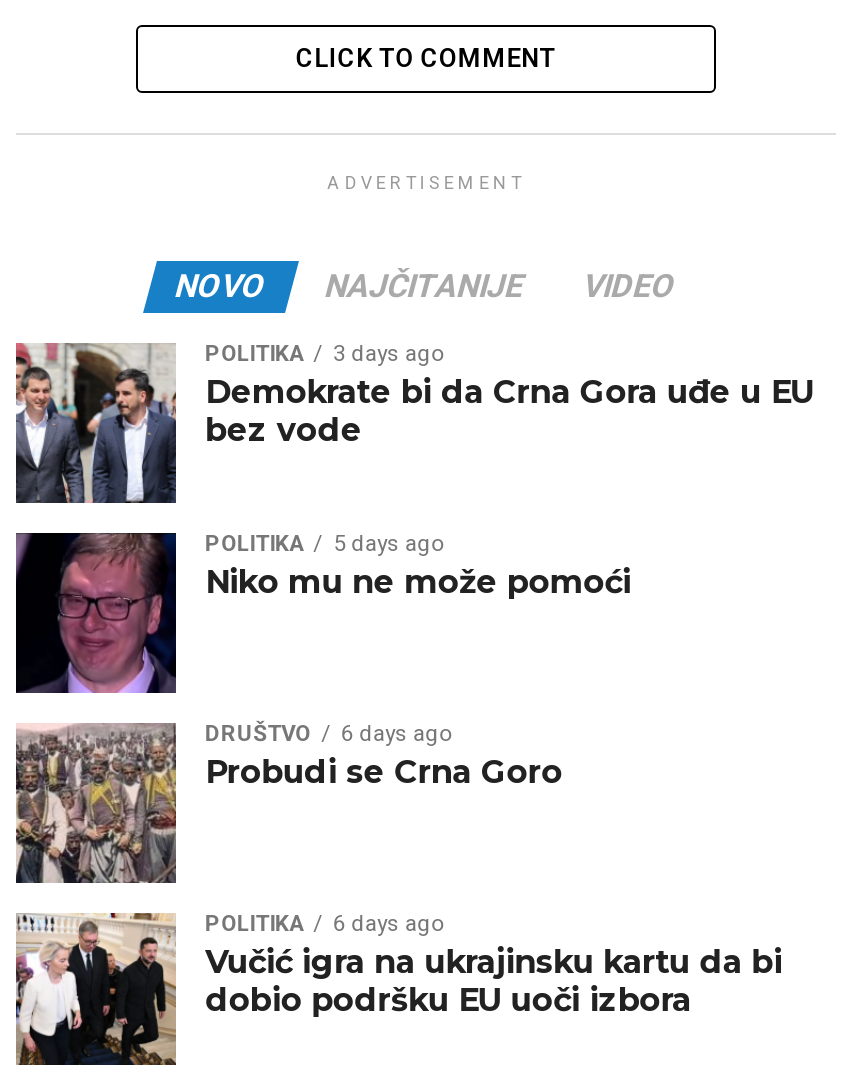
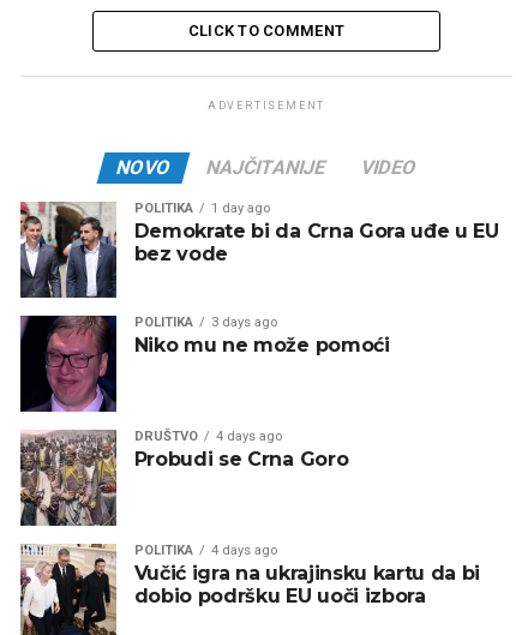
- POLITIKA 3 days ago
+ POLITIKA 1 day ago

- POLITIKA 5 days ago
+ POLITIKA 3 days ago

- DRUŠTVO 6 days ago
+ DRUŠTVO 4 days ago

- POLITIKA 6 days ago
+ POLITIKA 4 days ago
